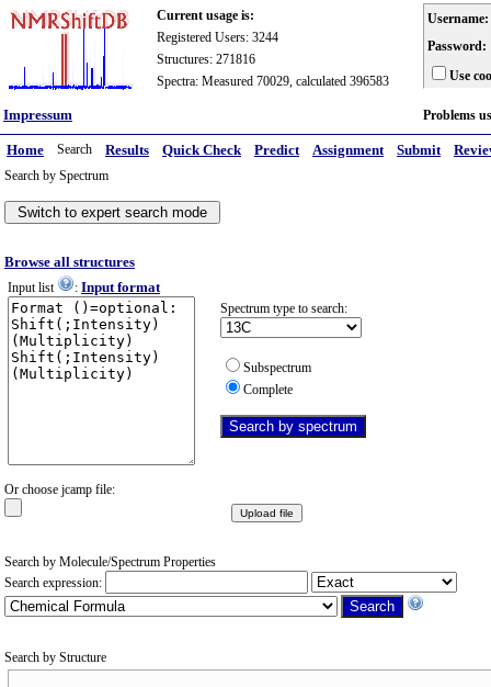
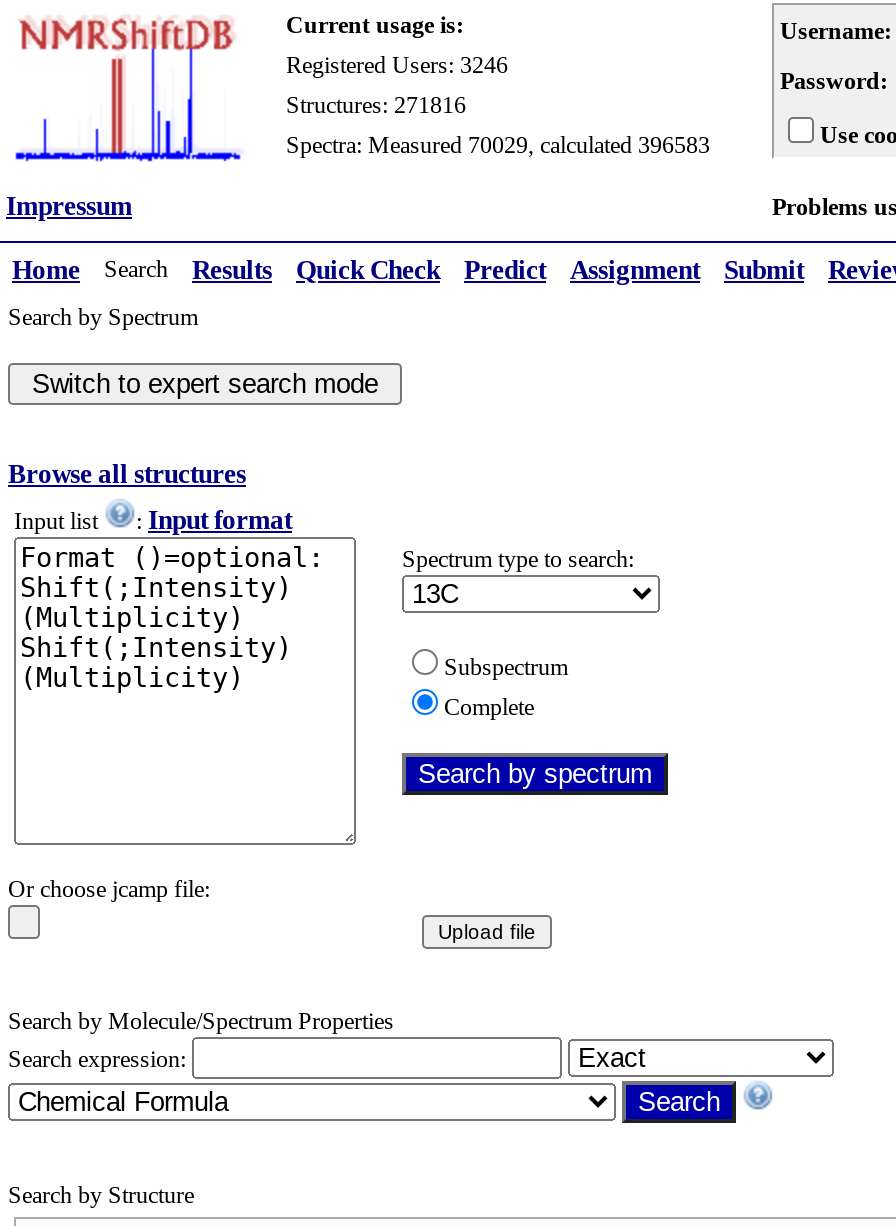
- Registered Users: 3244
+ Registered Users: 3246
